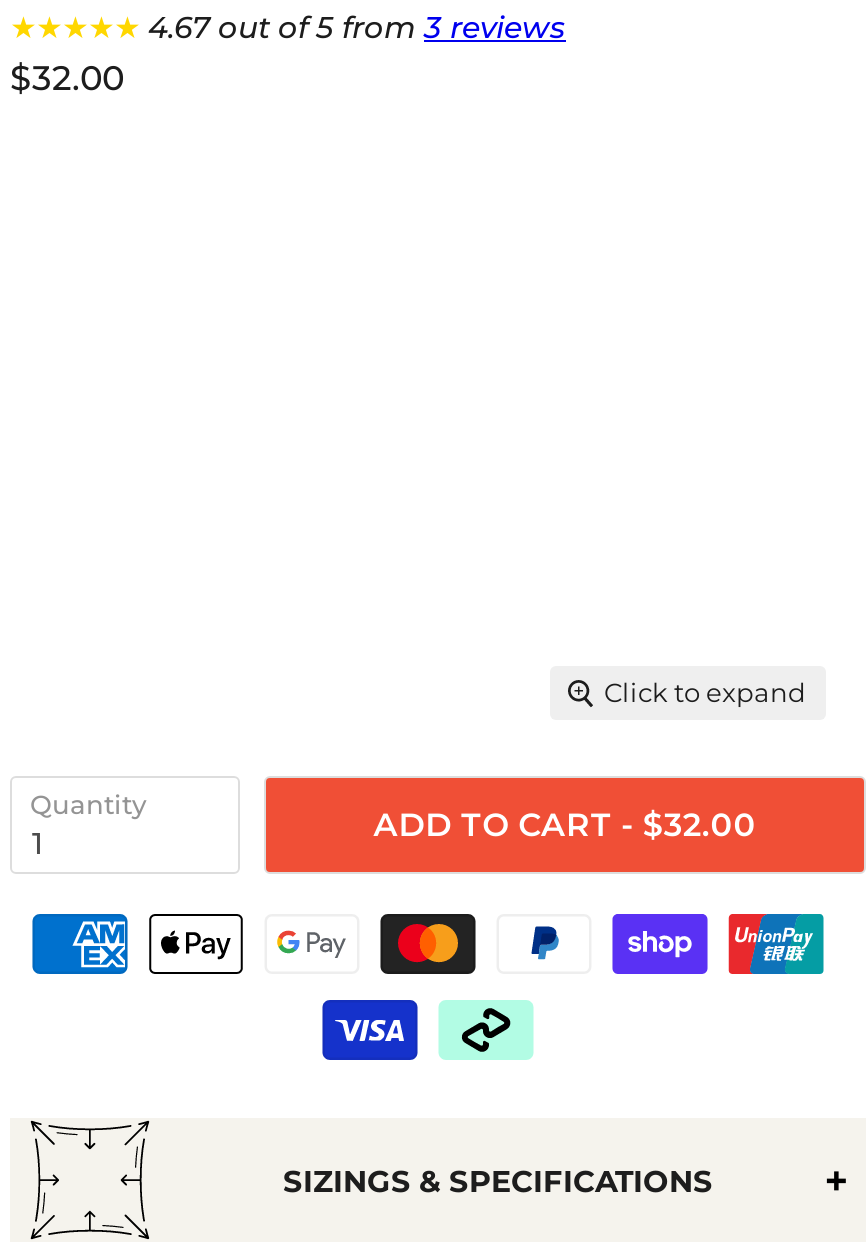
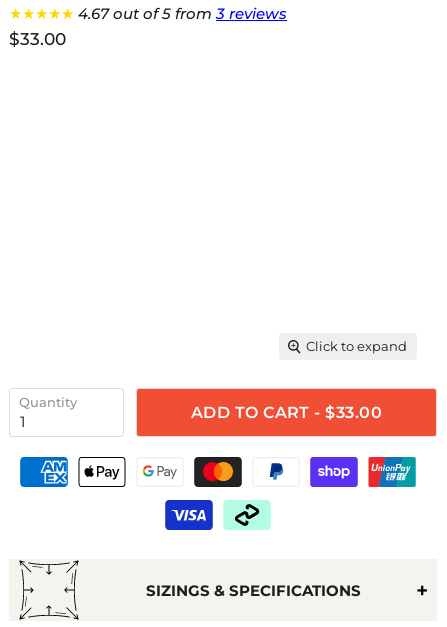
- $32.00
+ $33.00

- ADD TO CART - $32.00
+ ADD TO CART - $33.00
